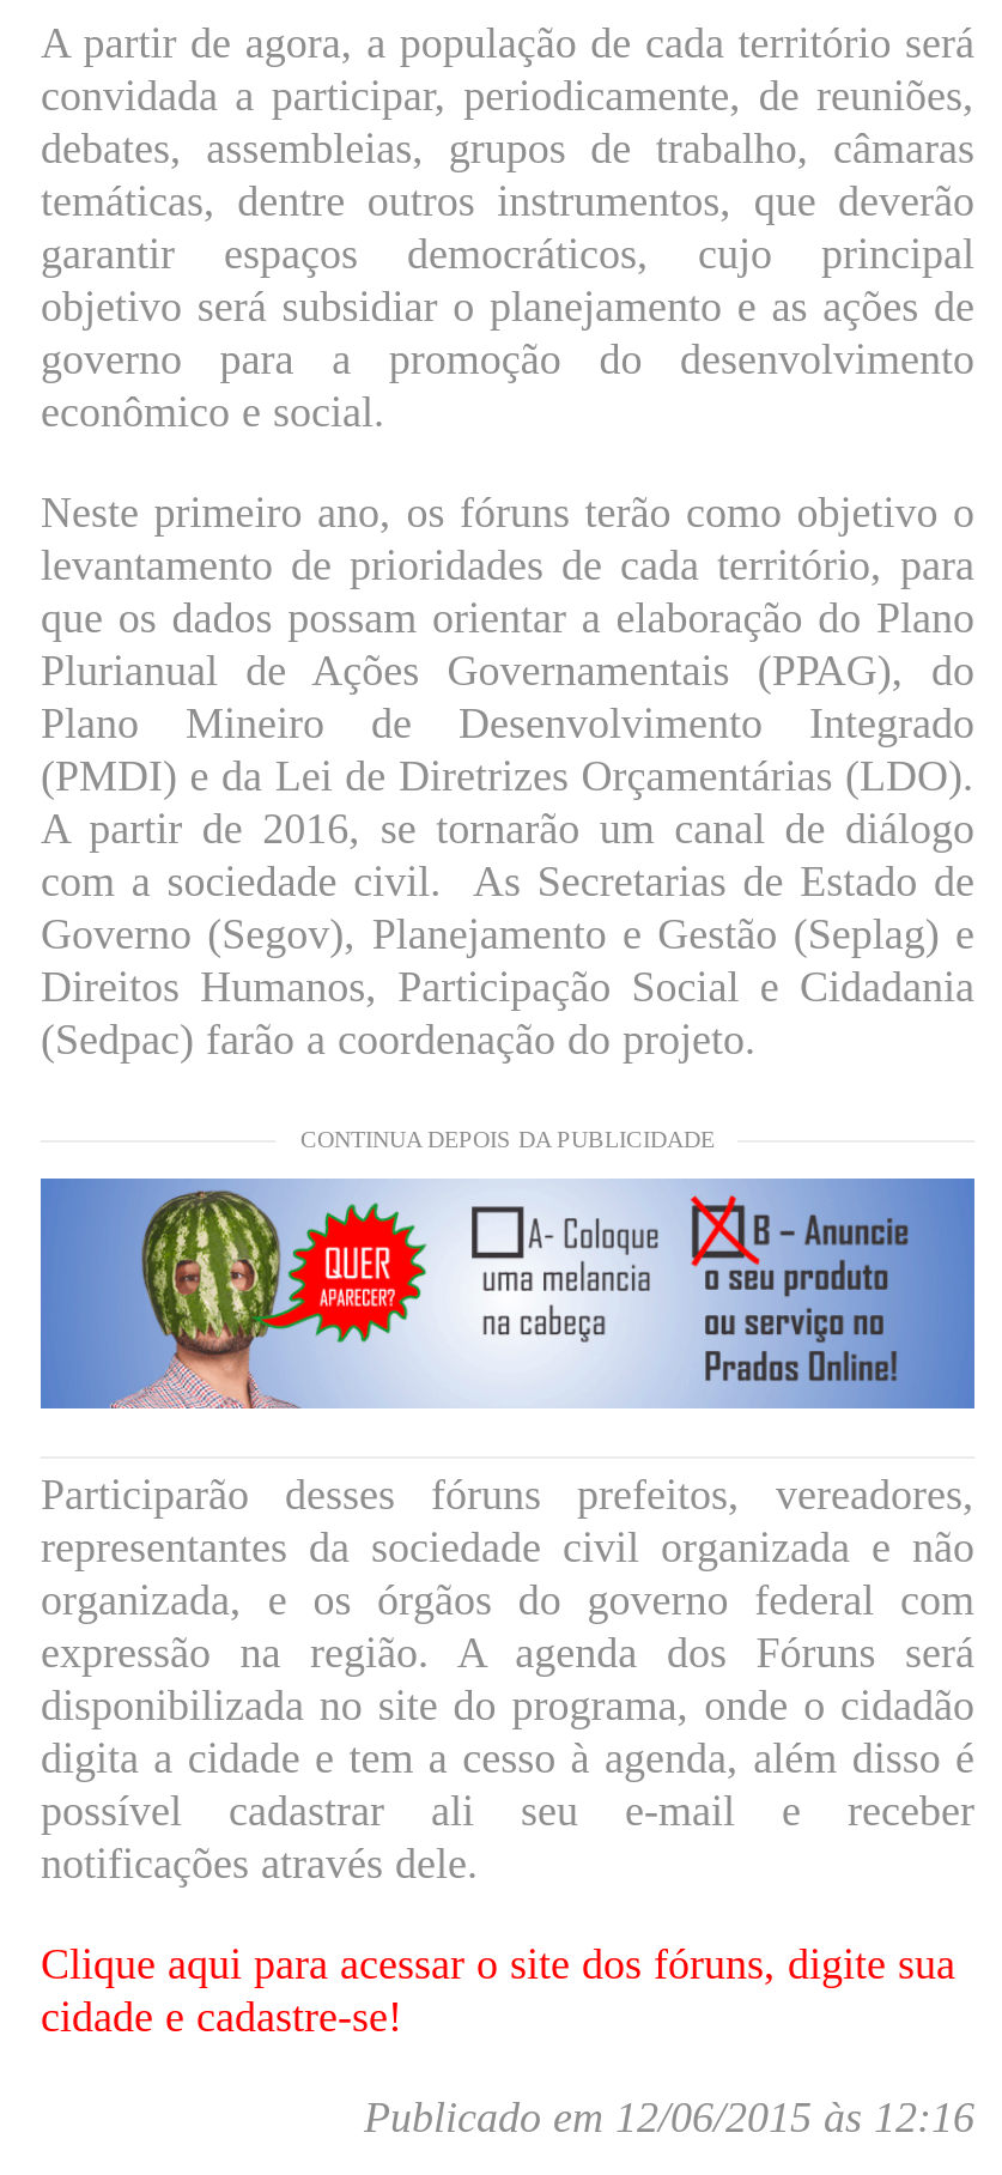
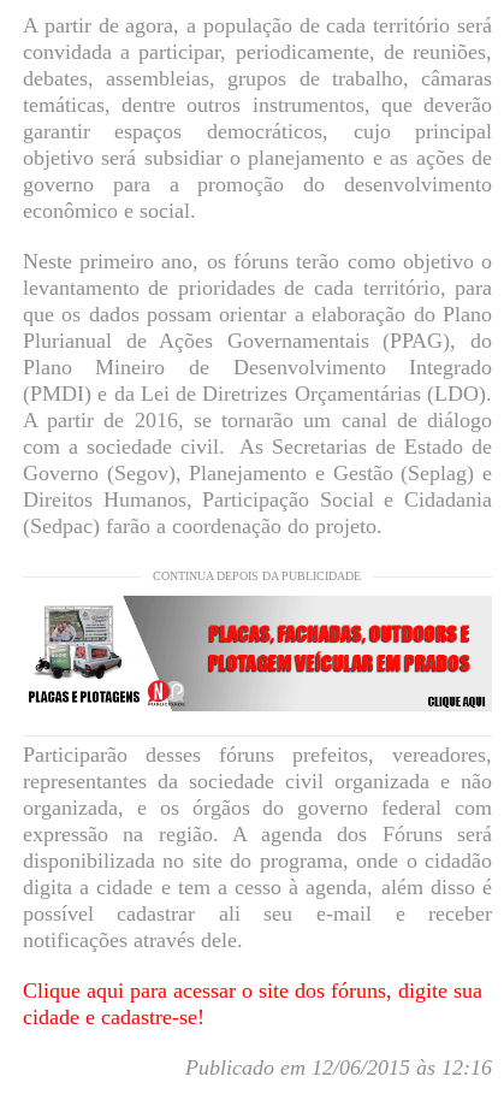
- [image]
+ [image]
